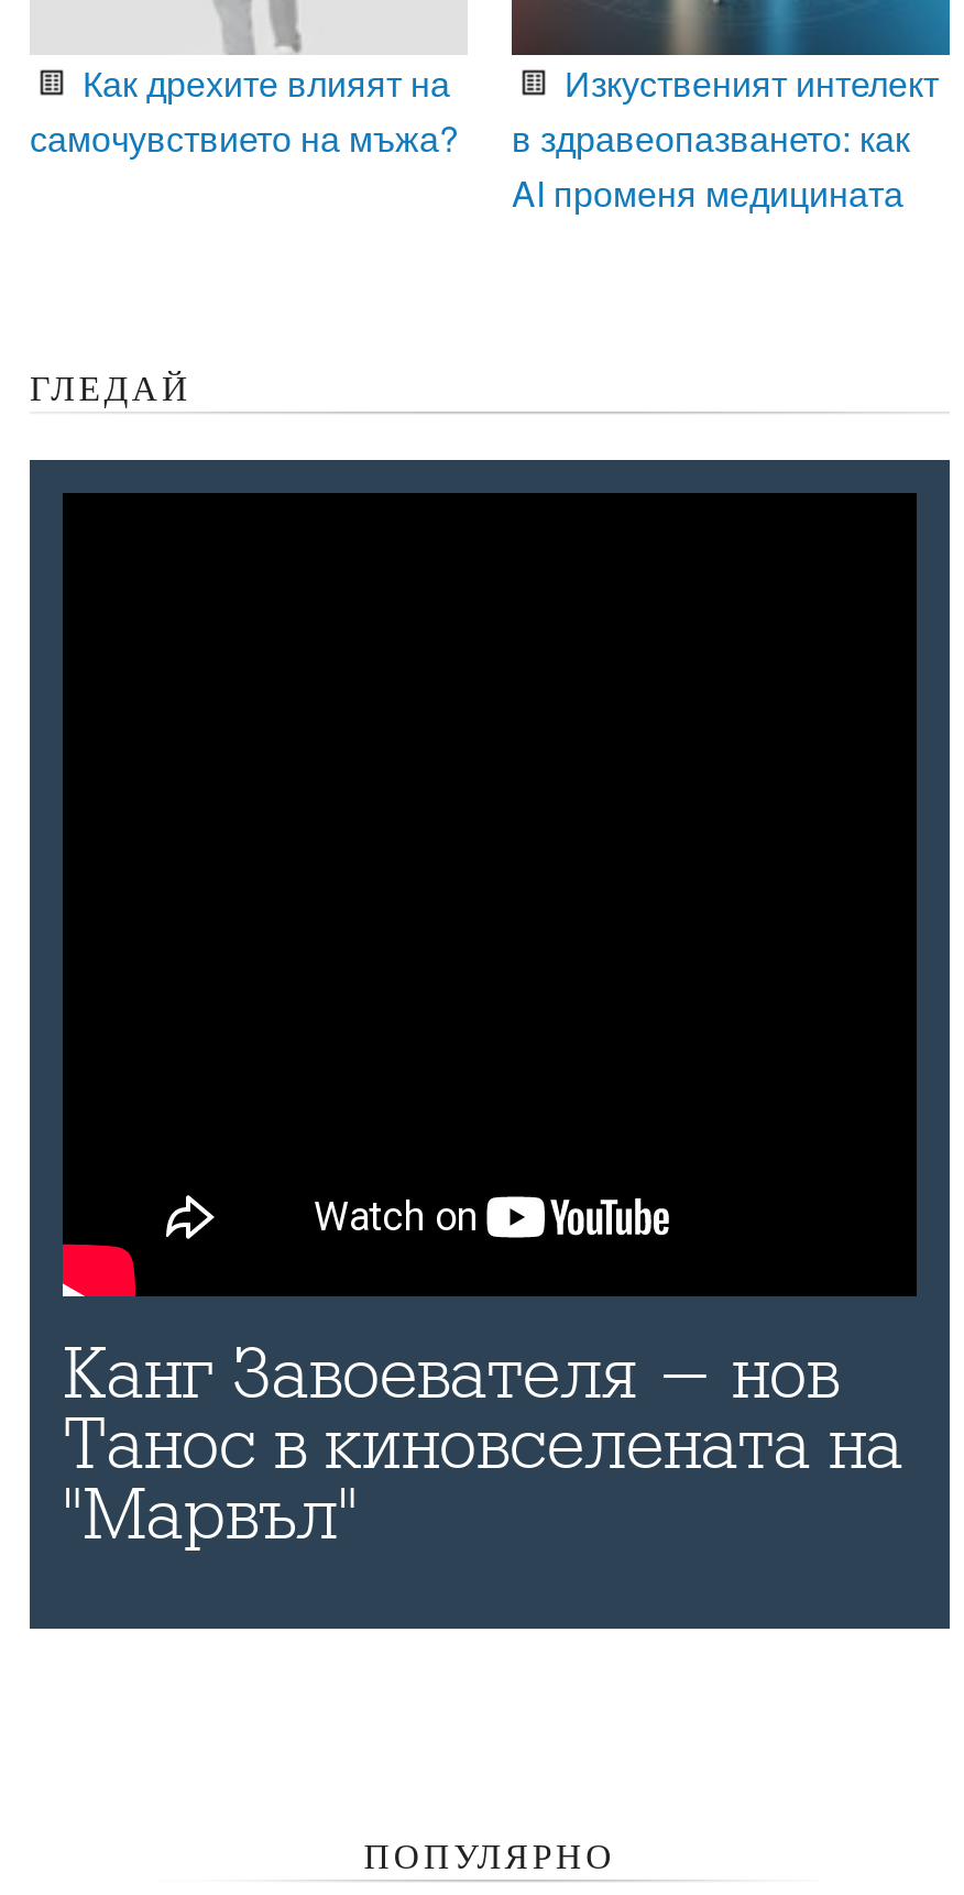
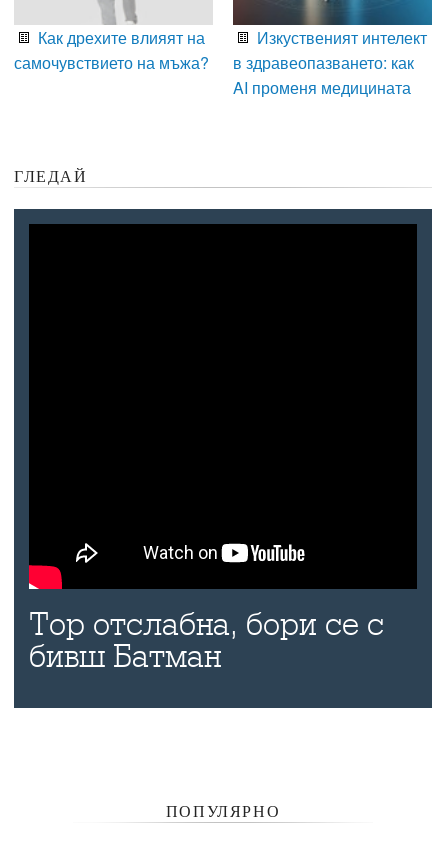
- Канг Завоевателя - нов
- Танос в киновселената на
- "Марвъл"
+ Тор отслабна, бори се с
+ бивш Батман
